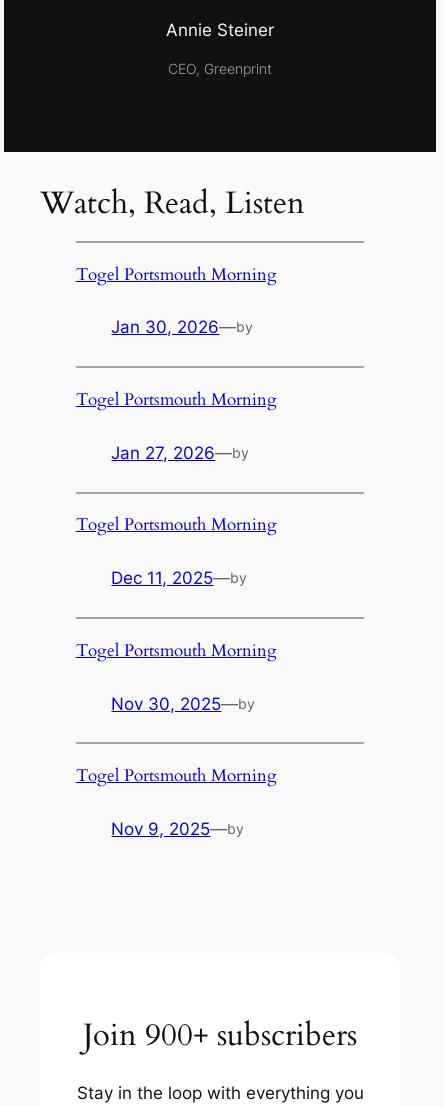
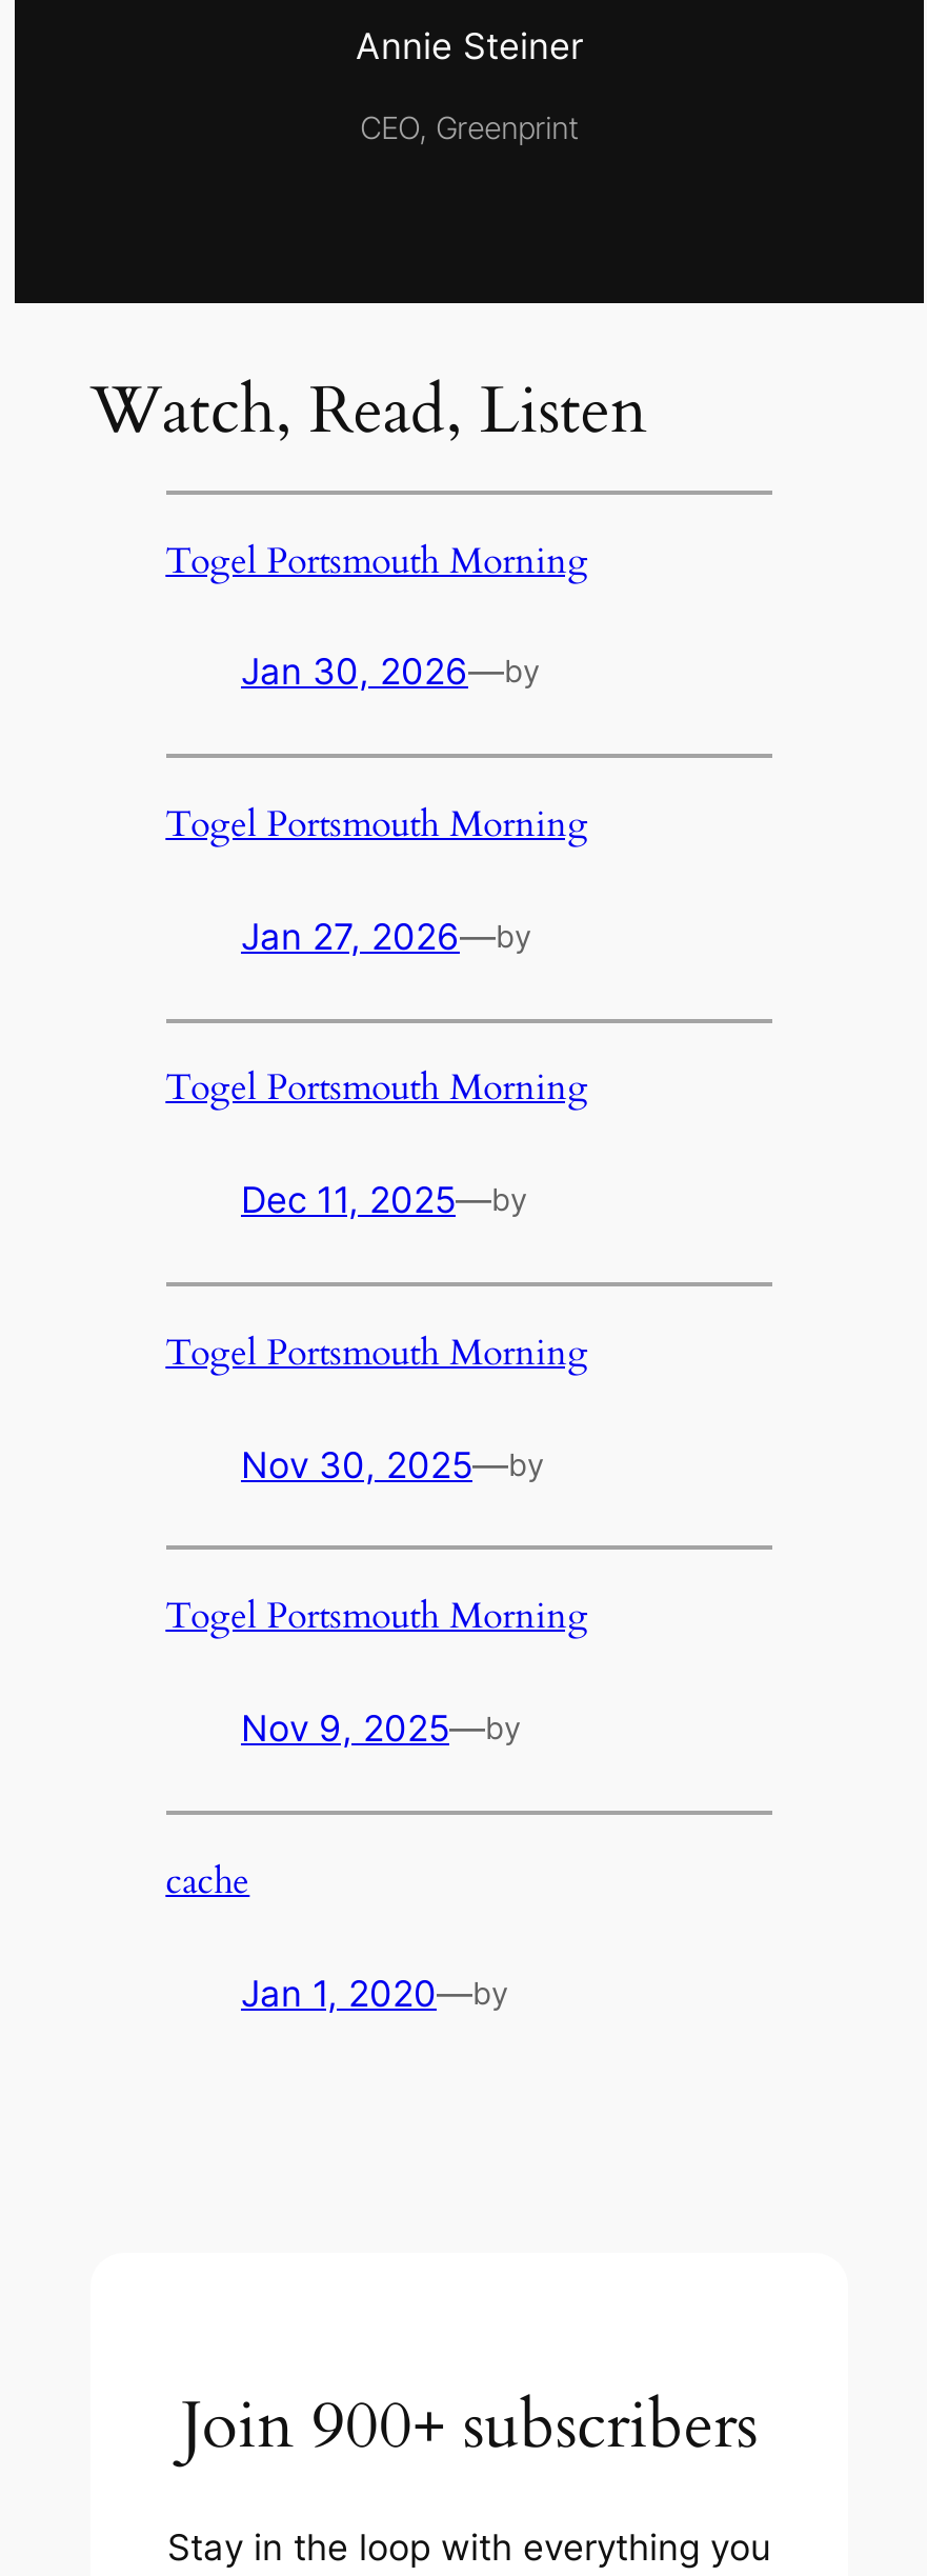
+ cache
+ Jan 1, 2020—by
